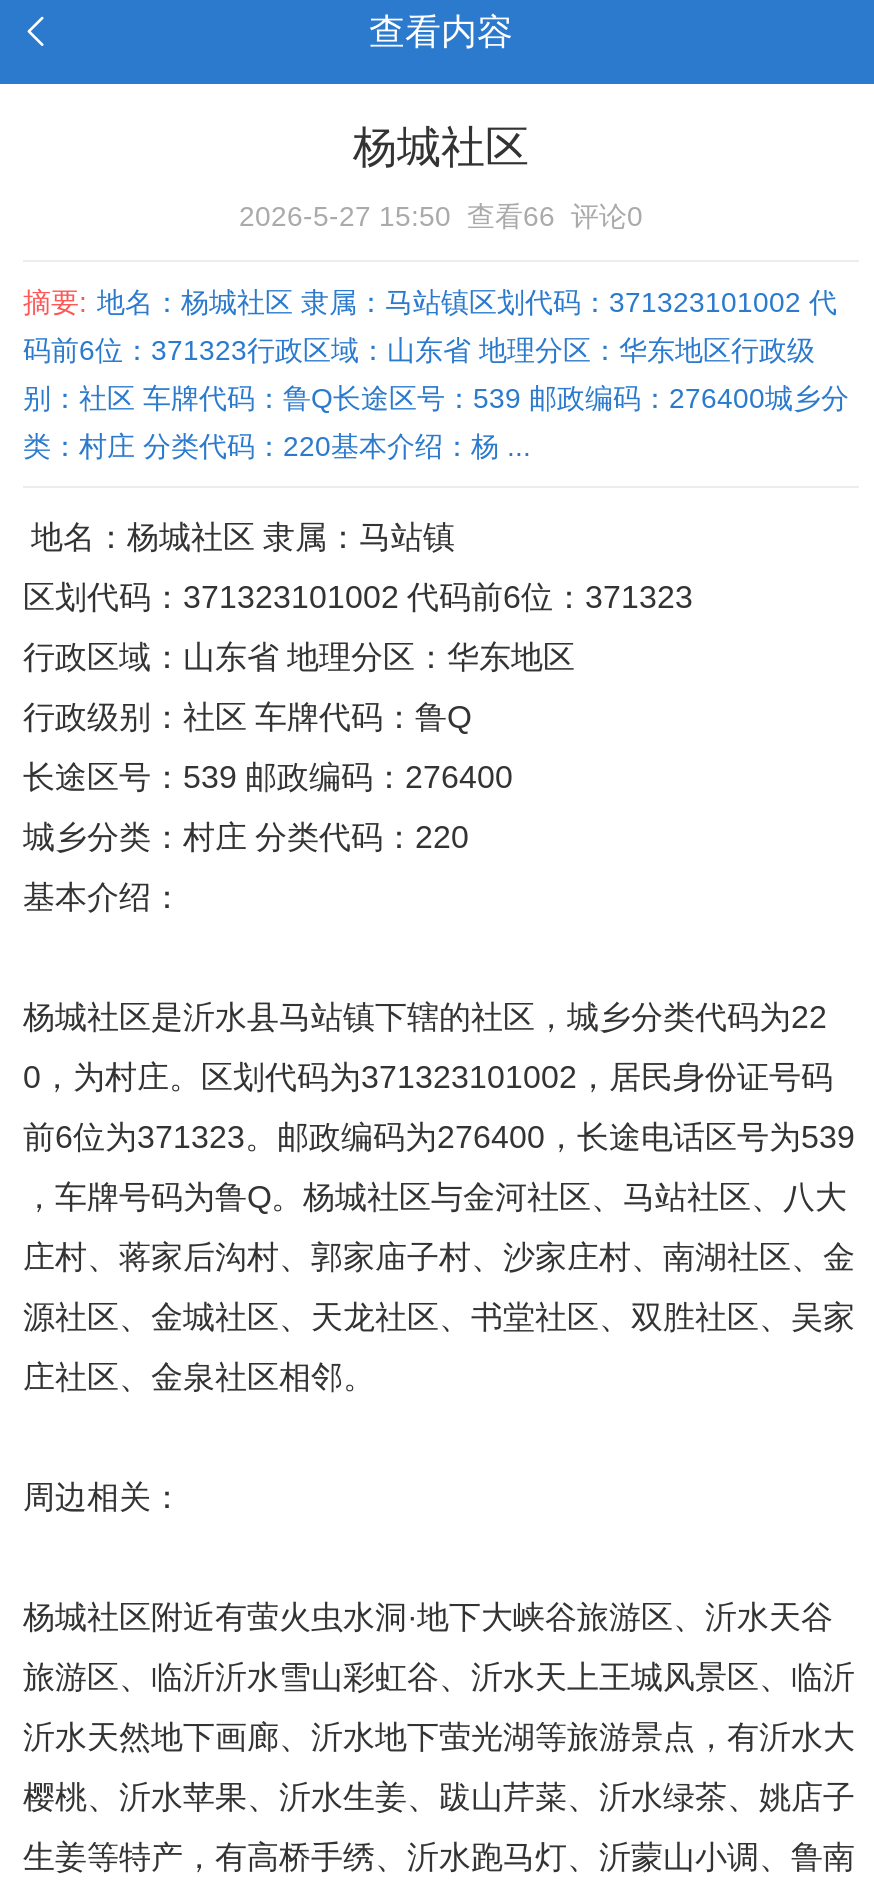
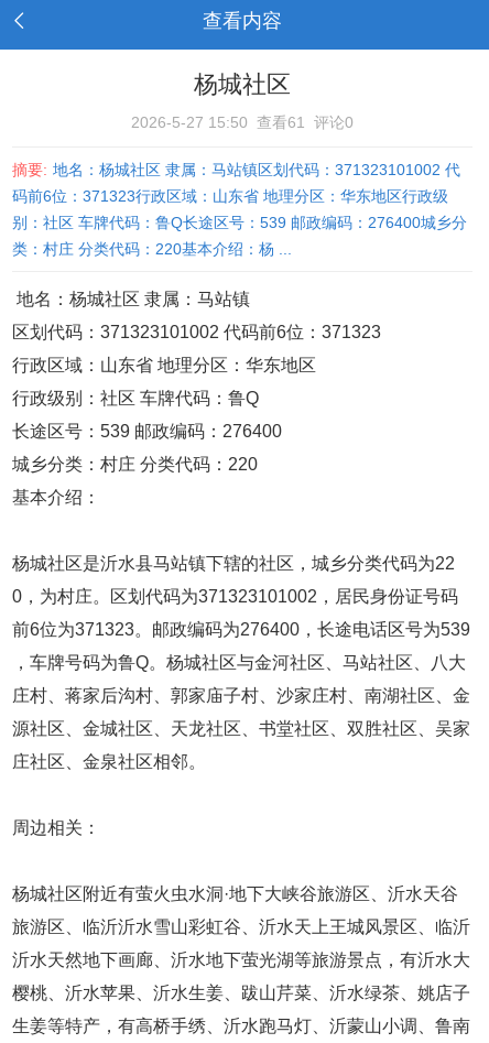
- 2026-5-27 15:50 查看66 评论0
+ 2026-5-27 15:50 查看61 评论0
